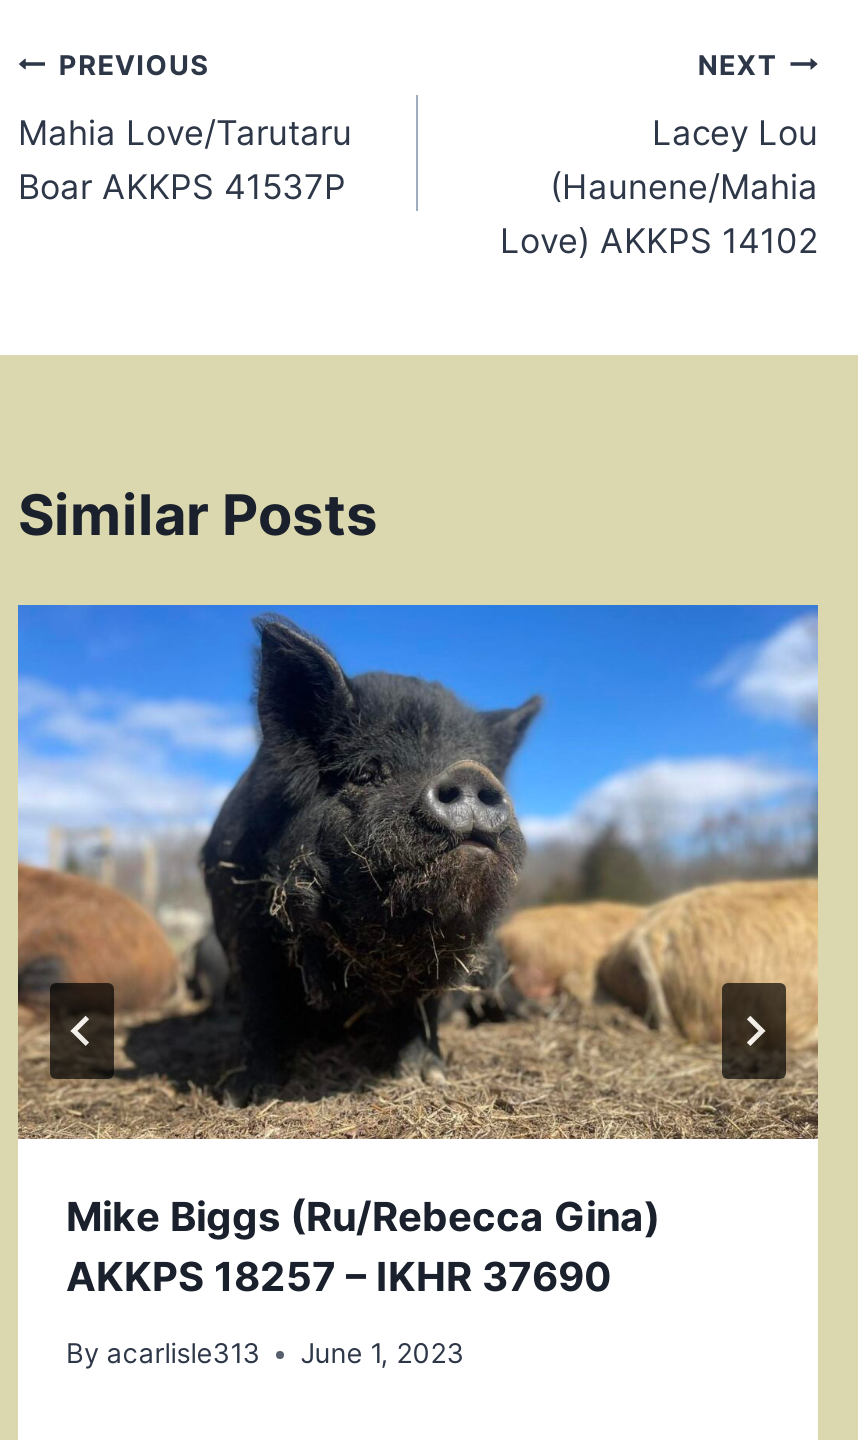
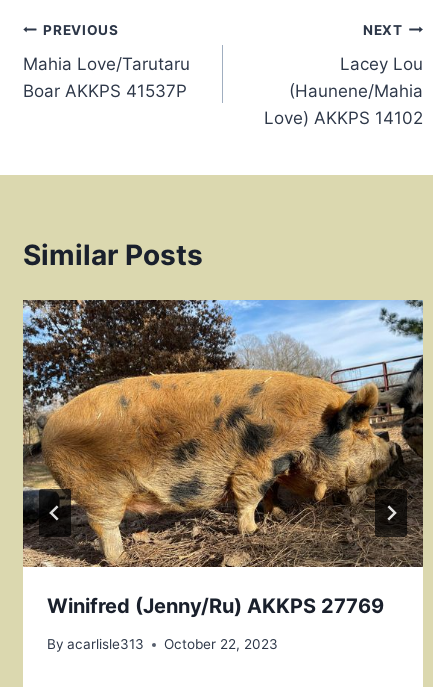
- [image]
- Mike Biggs (Ru/Rebecca Gina)
- AKKPS 18257 – IKHR 37690
+ [image]
+ Winifred (Jenny/Ru) AKKPS 27769

- By acarlisle313 June 1, 2023
+ By acarlisle313 October 22, 2023
